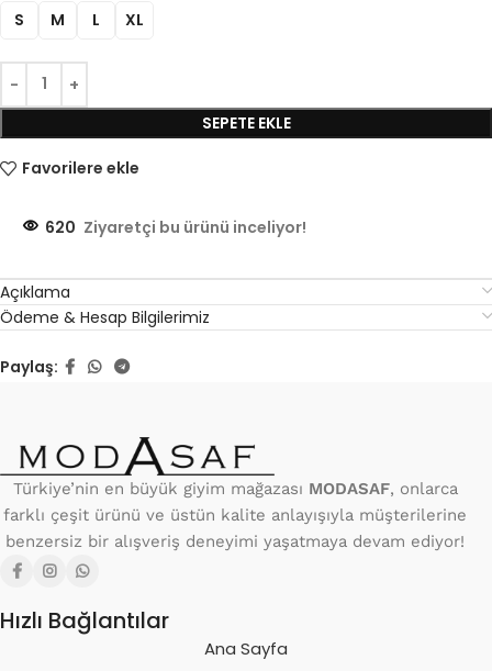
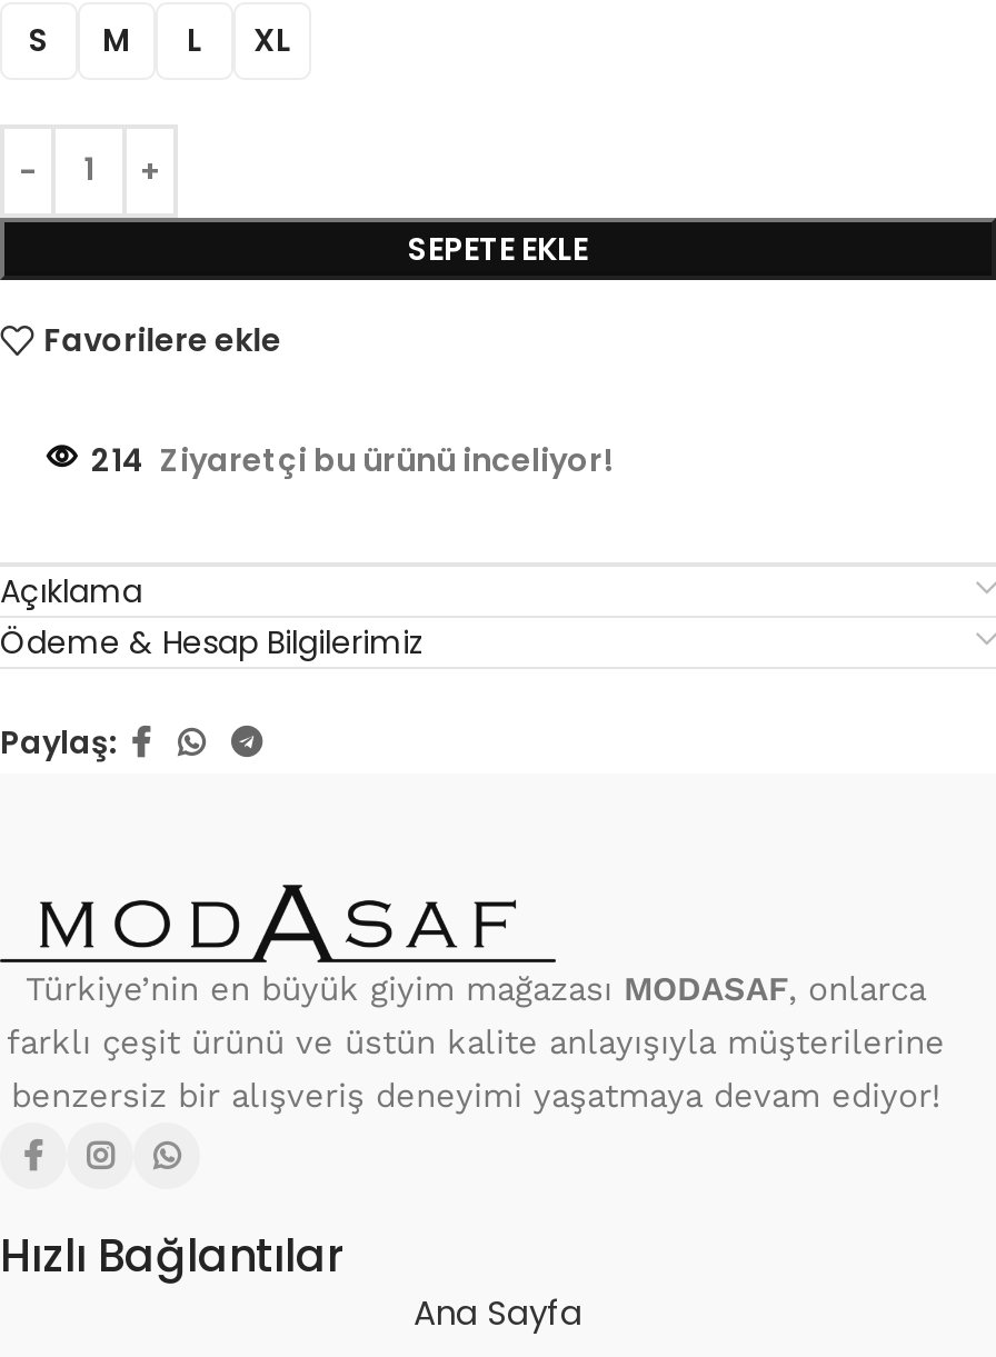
- 620 Ziyaretçi bu ürünü inceliyor!
+ 214 Ziyaretçi bu ürünü inceliyor!
